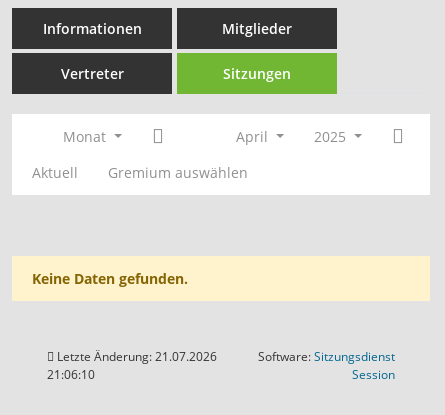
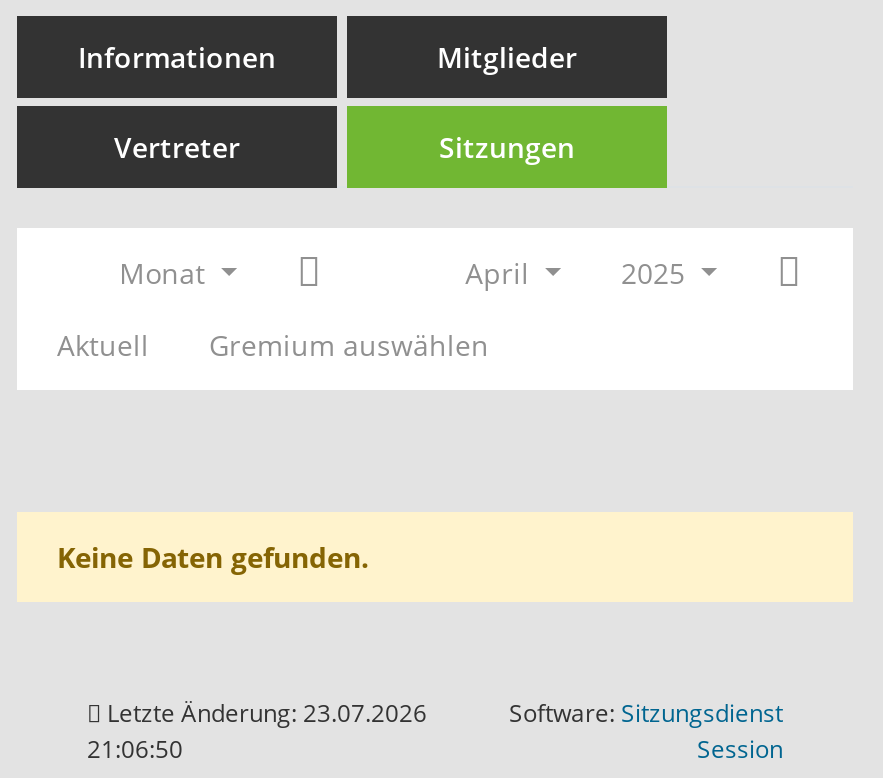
- Letzte Änderung: 21.07.2026
+ Letzte Änderung: 23.07.2026

- 21:06:10
+ 21:06:50
